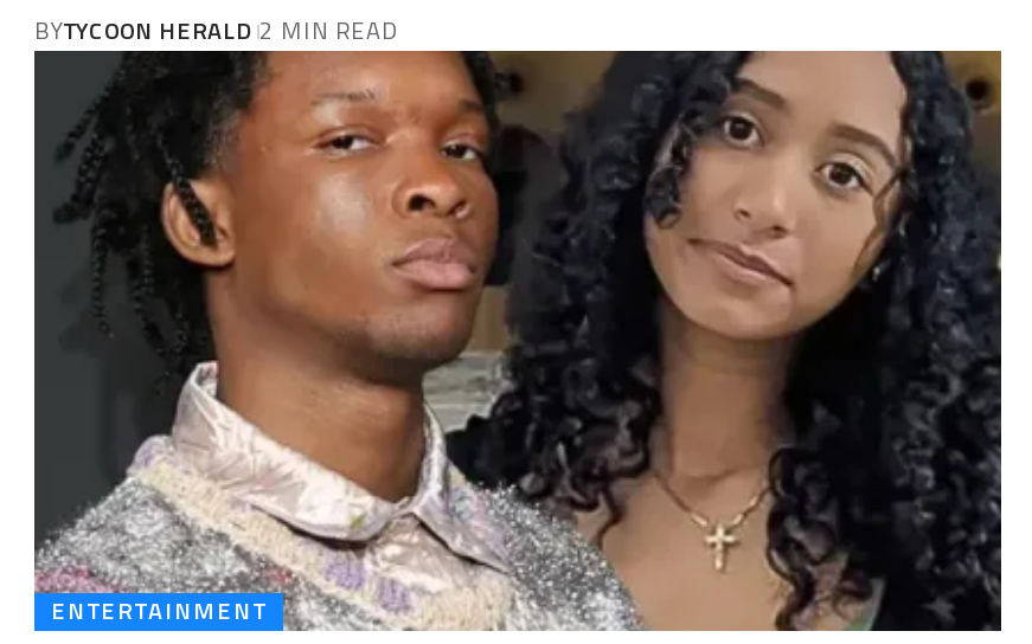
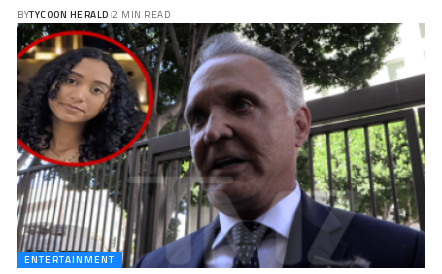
- [image]
+ [image]
